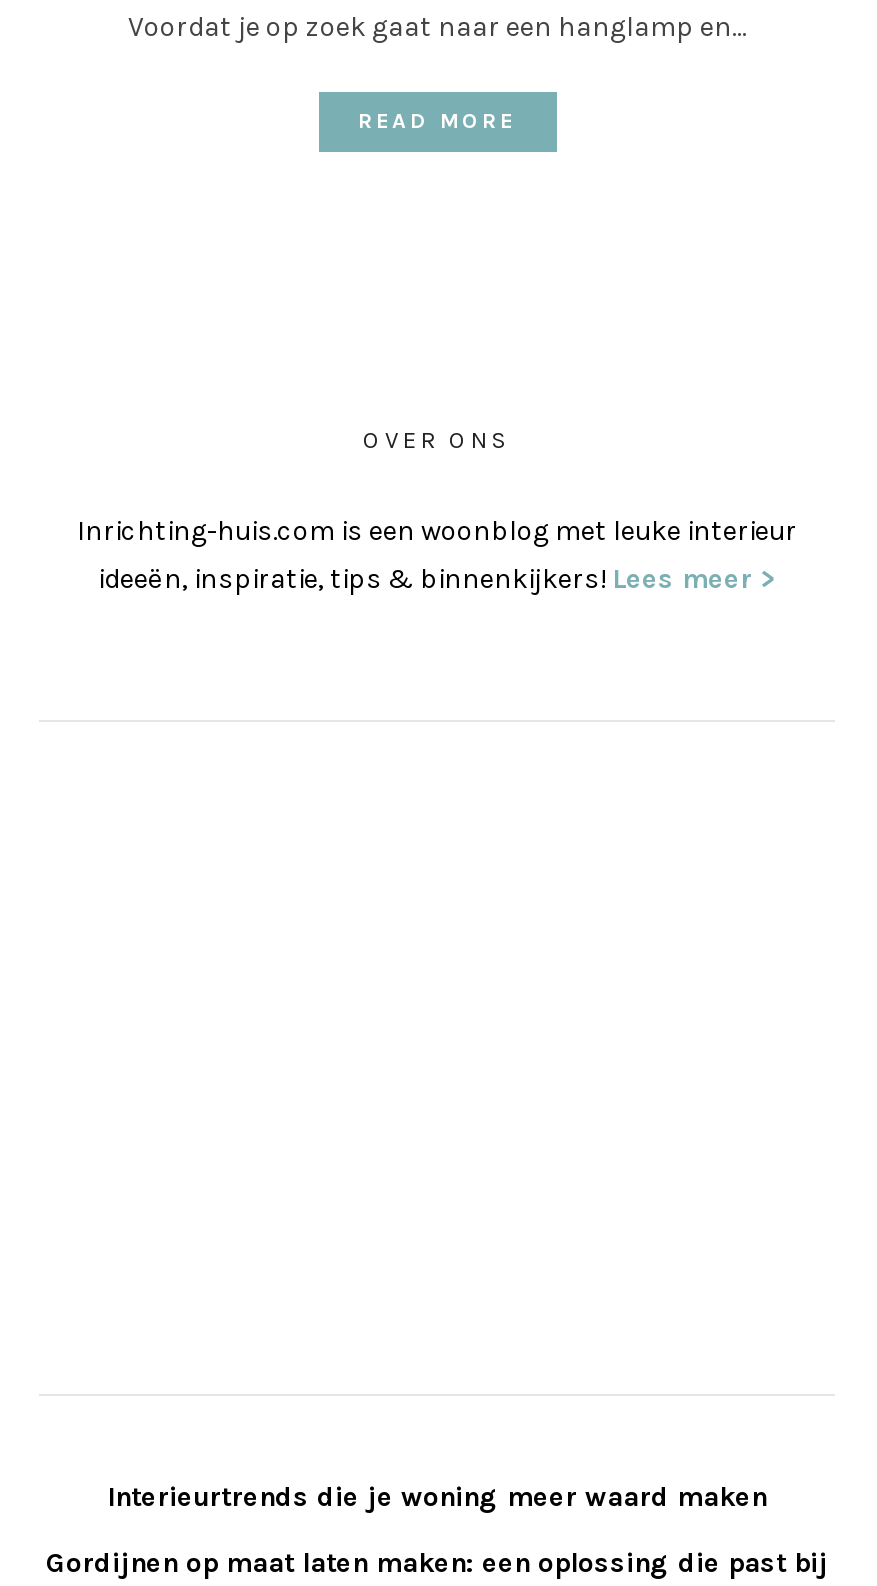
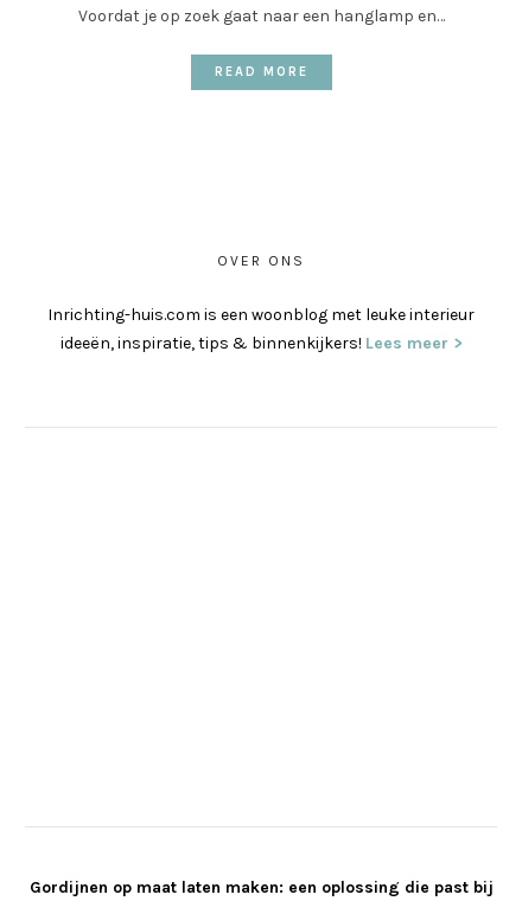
- Interieurtrends die je woning meer waard maken
